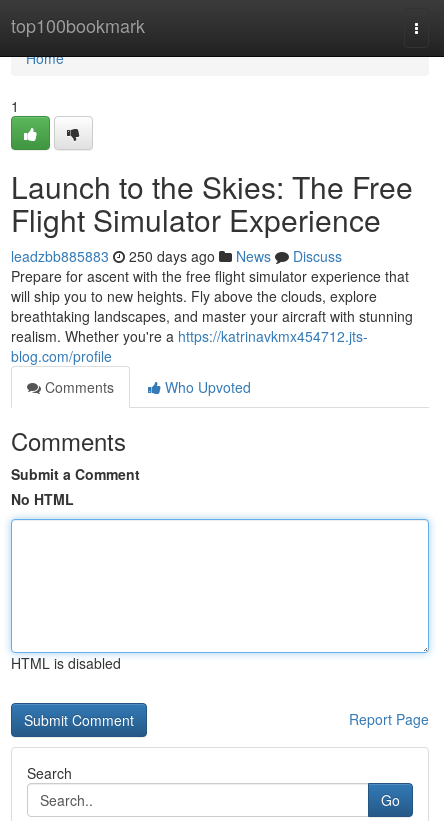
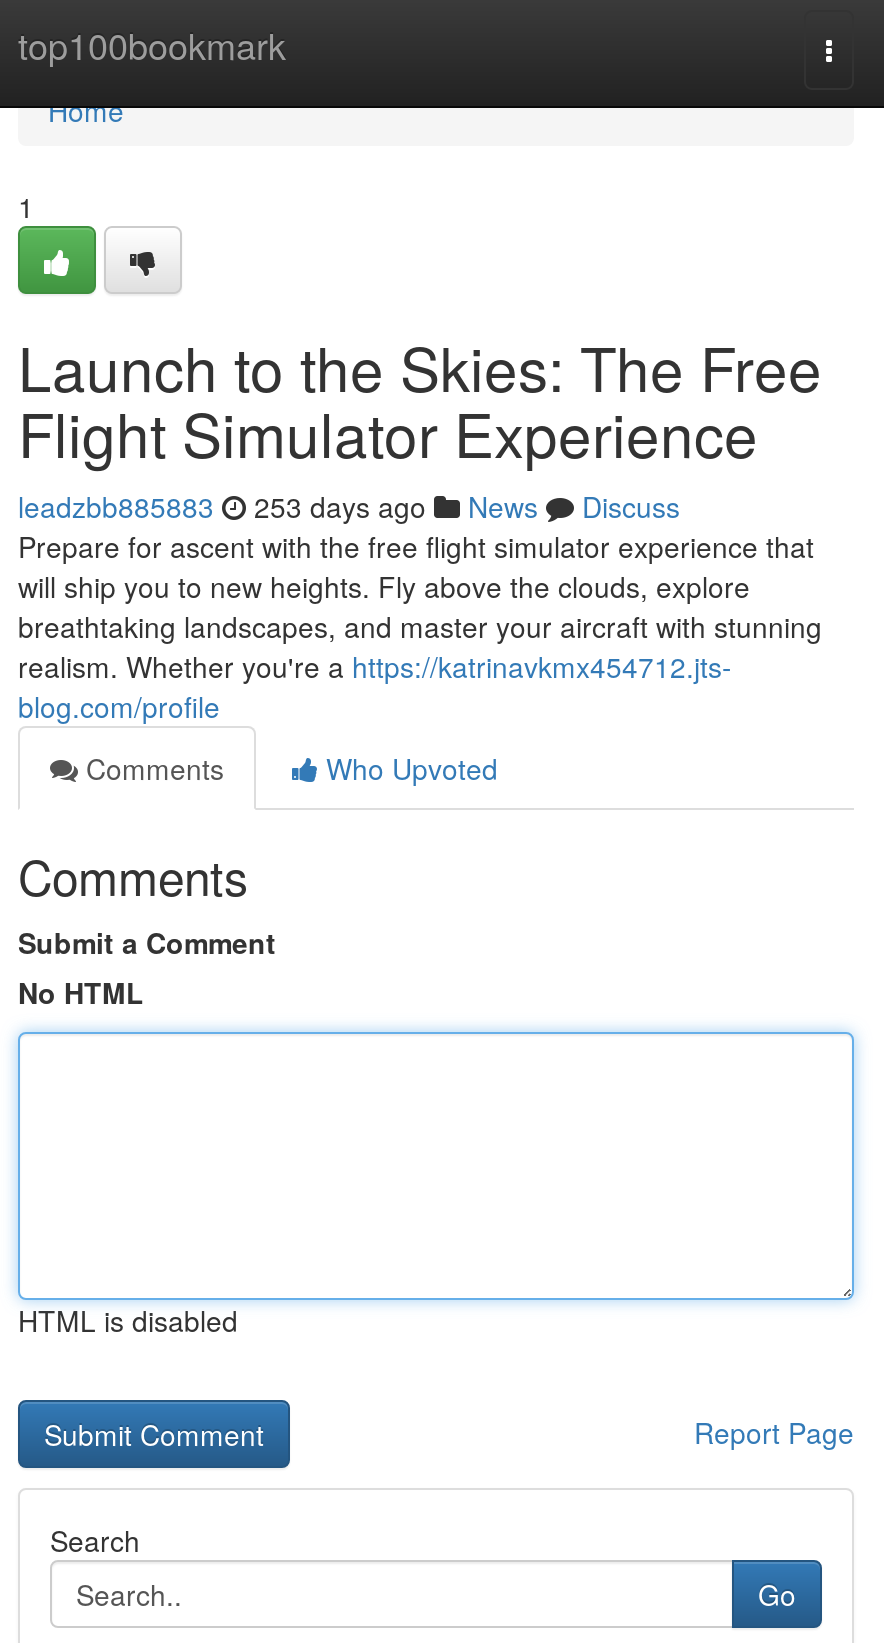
- leadzbb885883 250 days ago News Discuss
+ leadzbb885883 253 days ago News Discuss
